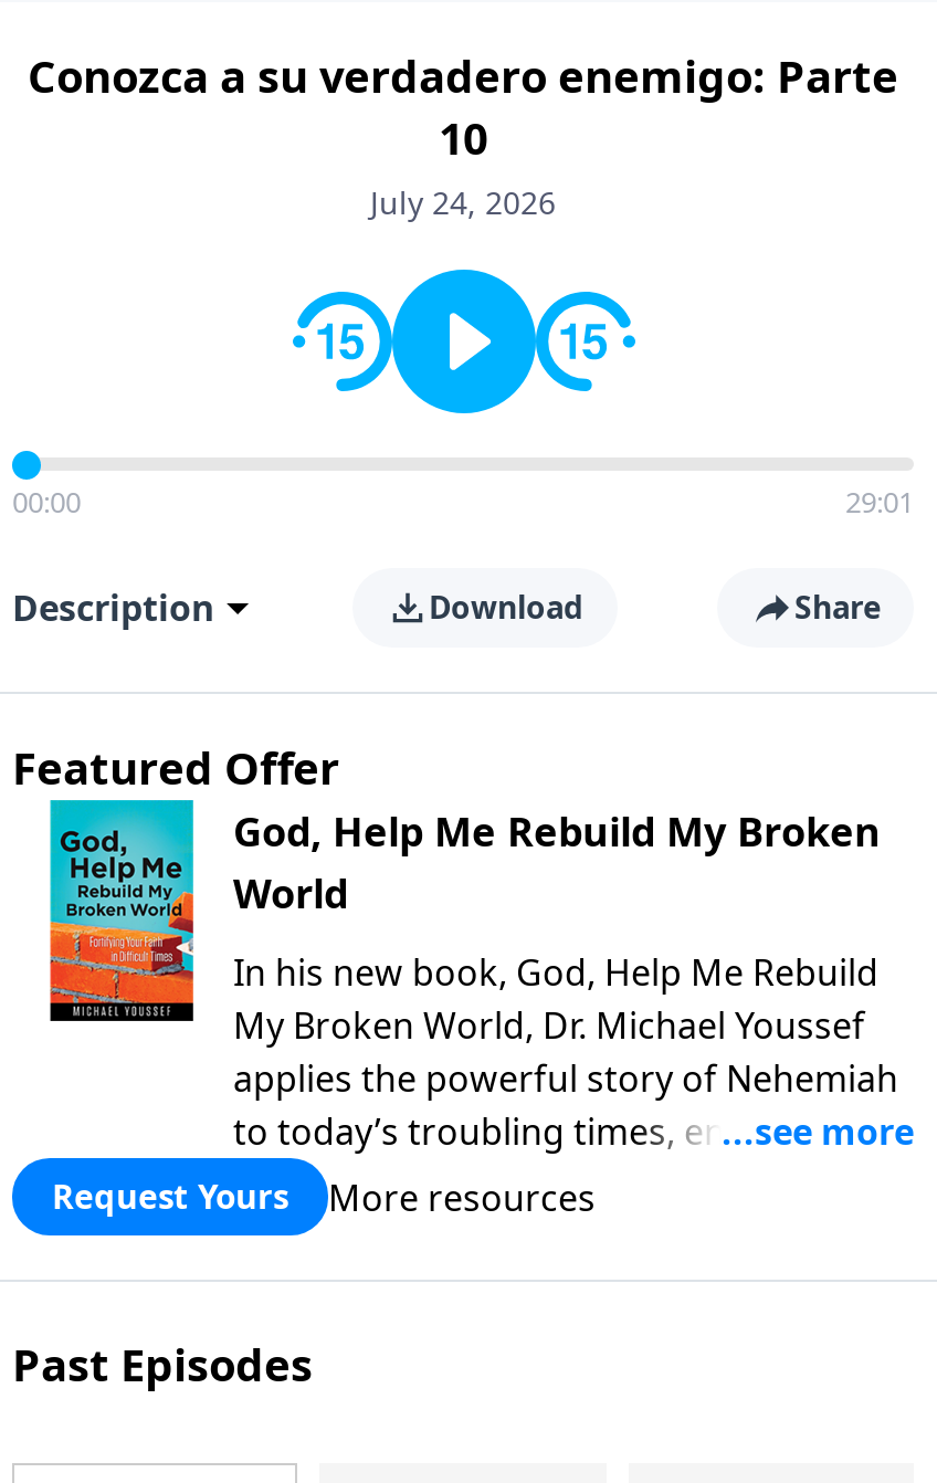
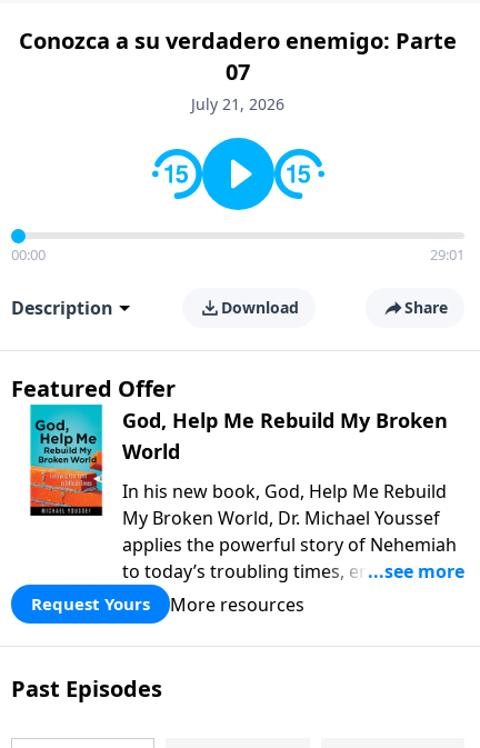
- 10
+ 07

- July 24, 2026
+ July 21, 2026
